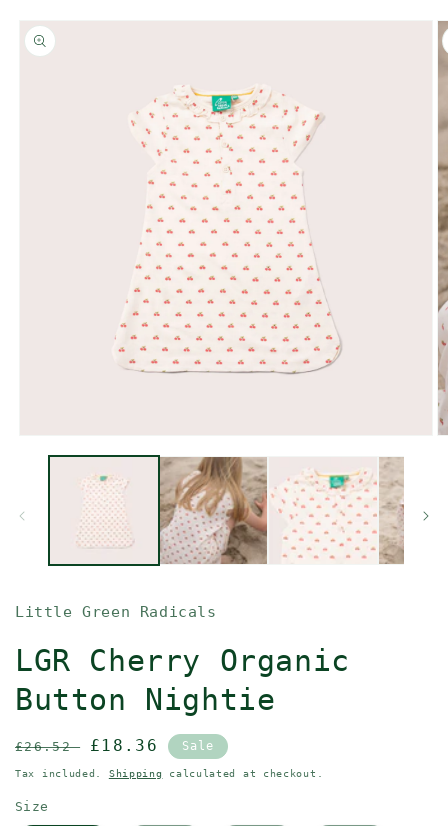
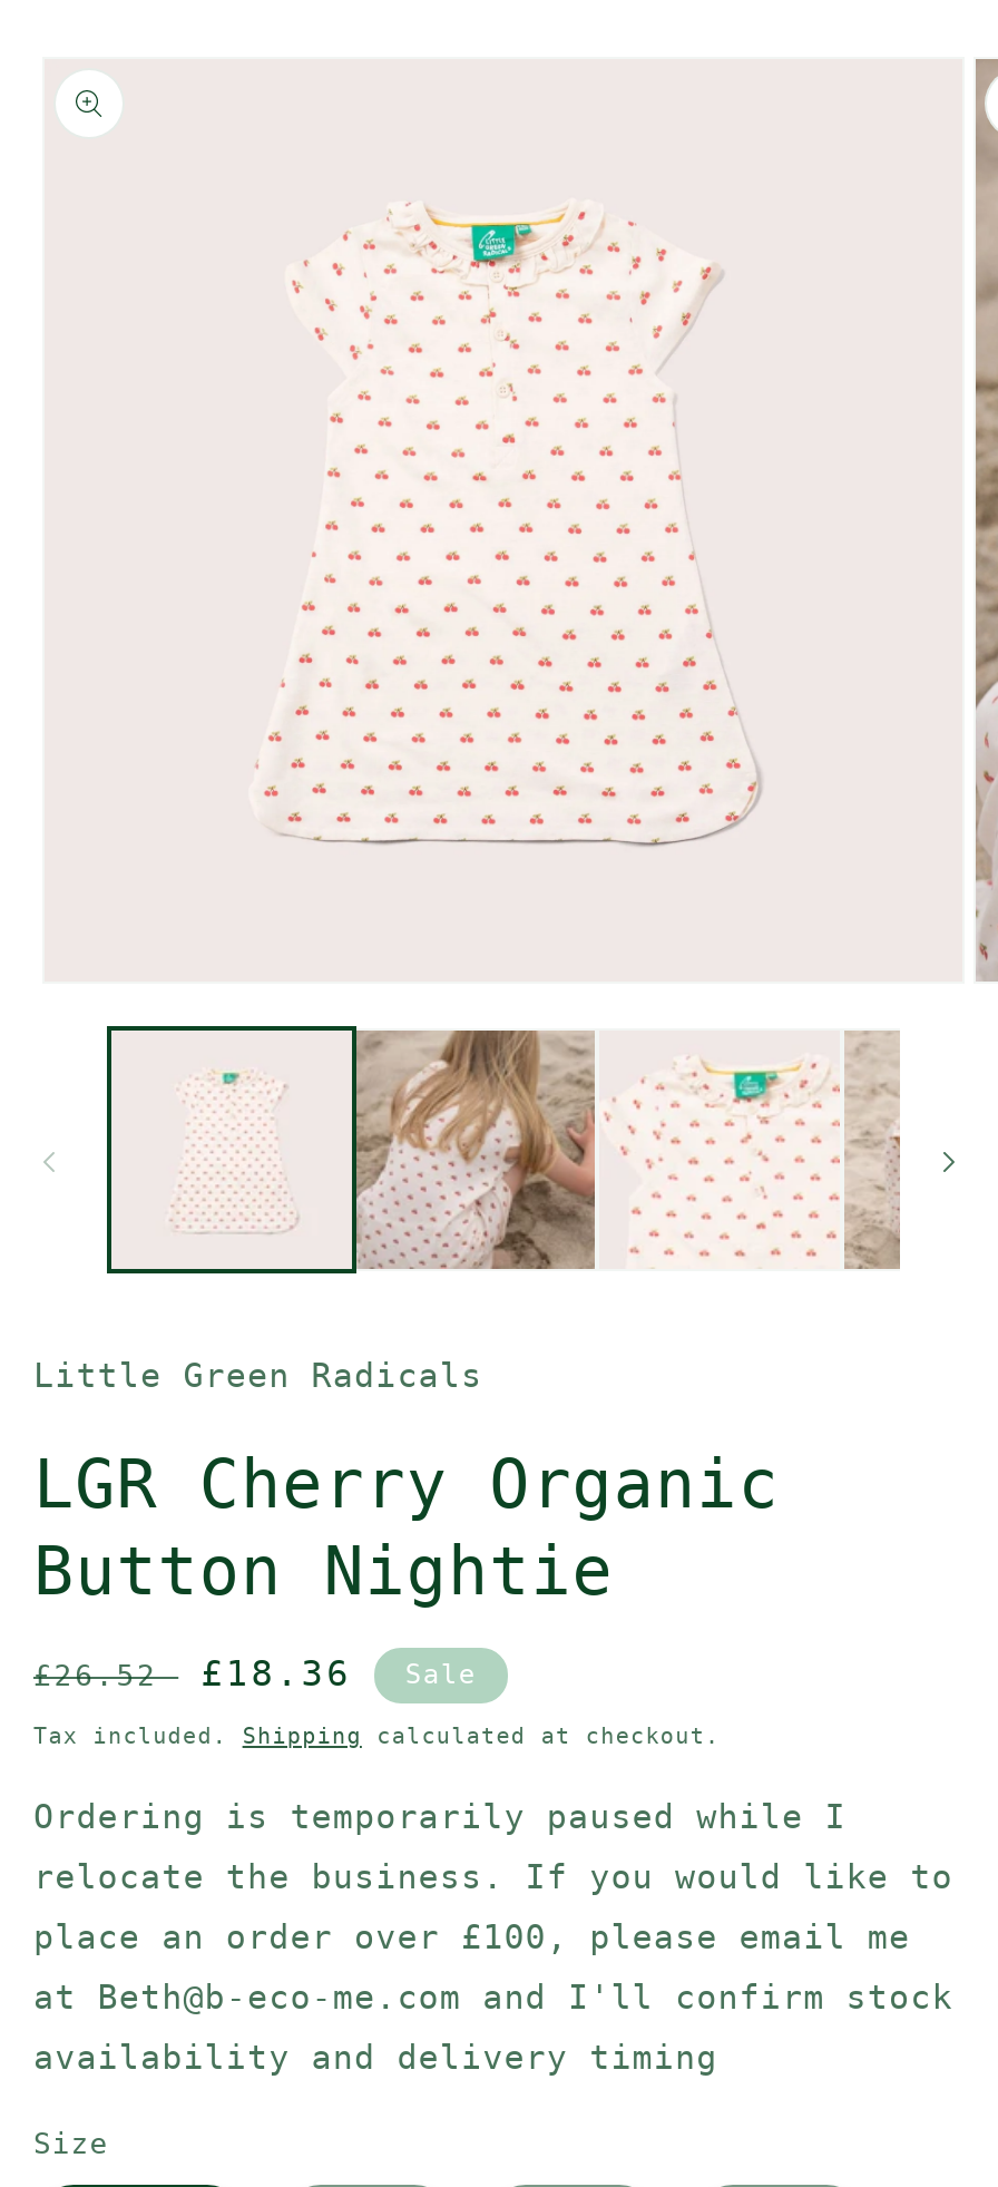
+ Ordering is temporarily paused while I
+ relocate the business. If you would like to
+ place an order over £100, please email me
+ at Beth@b-eco-me.com and I'll confirm stock
+ availability and delivery timing
